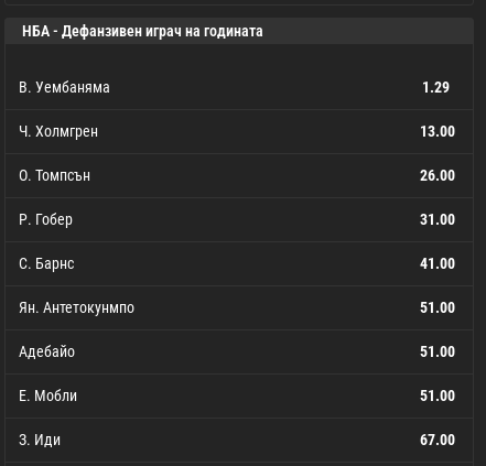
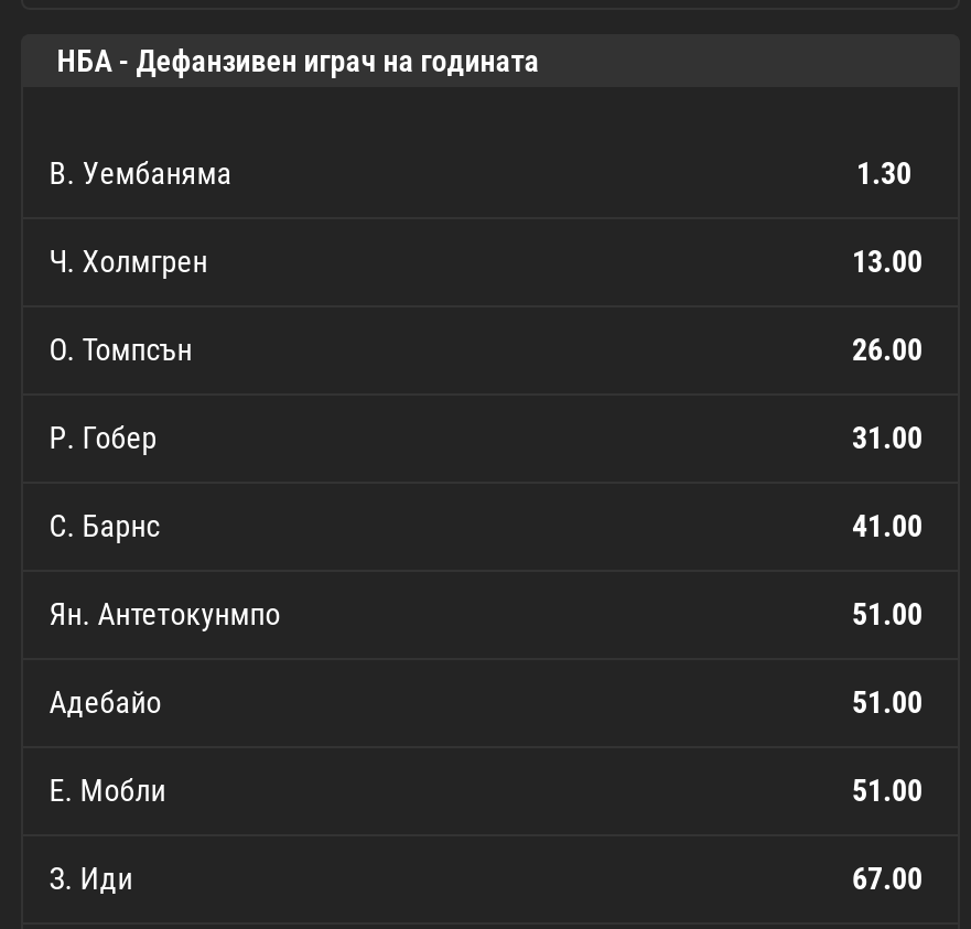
- 1.29
+ 1.30
